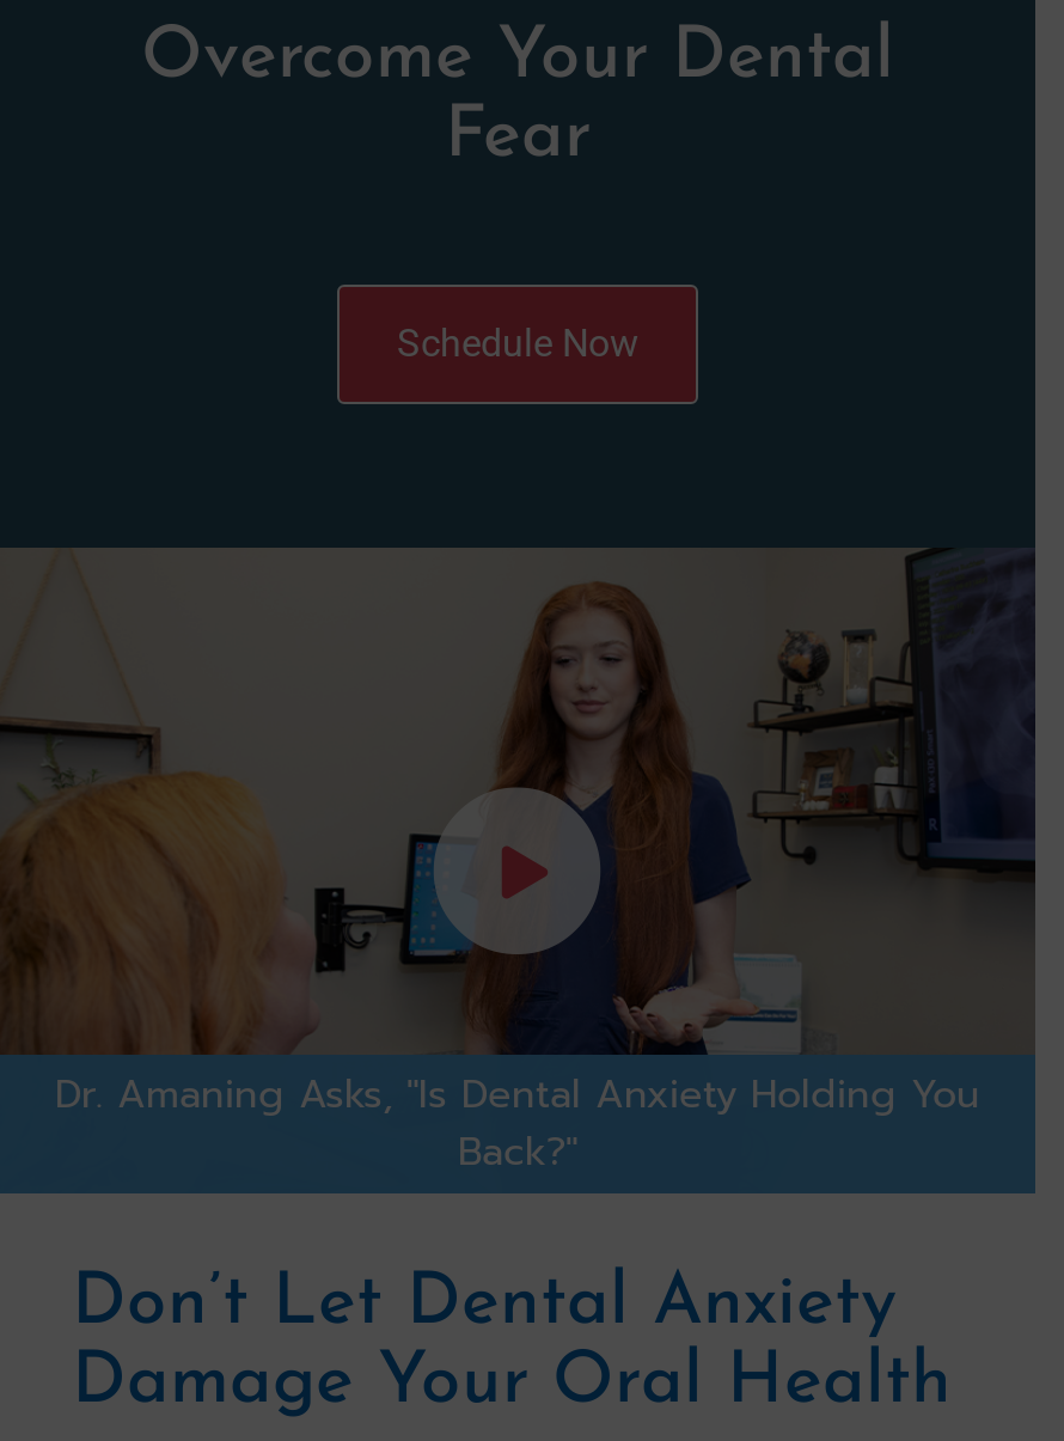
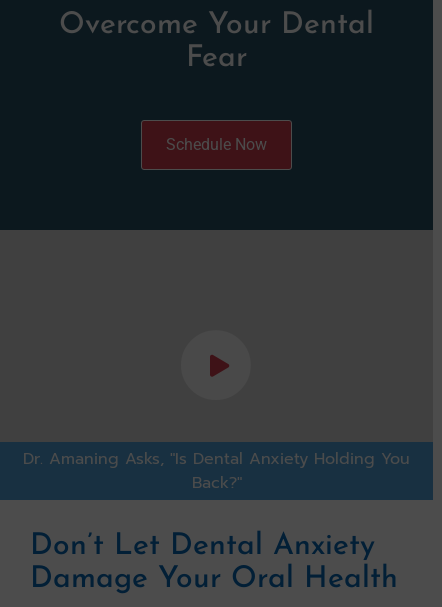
- [image]
